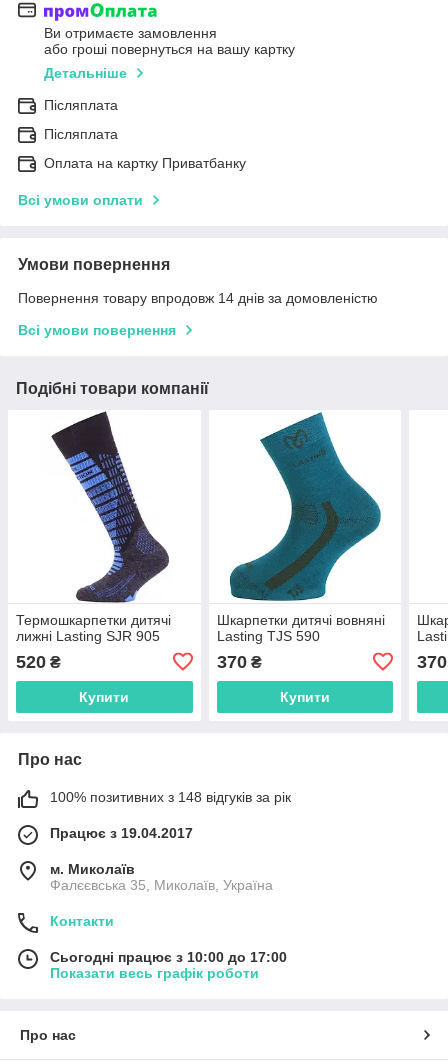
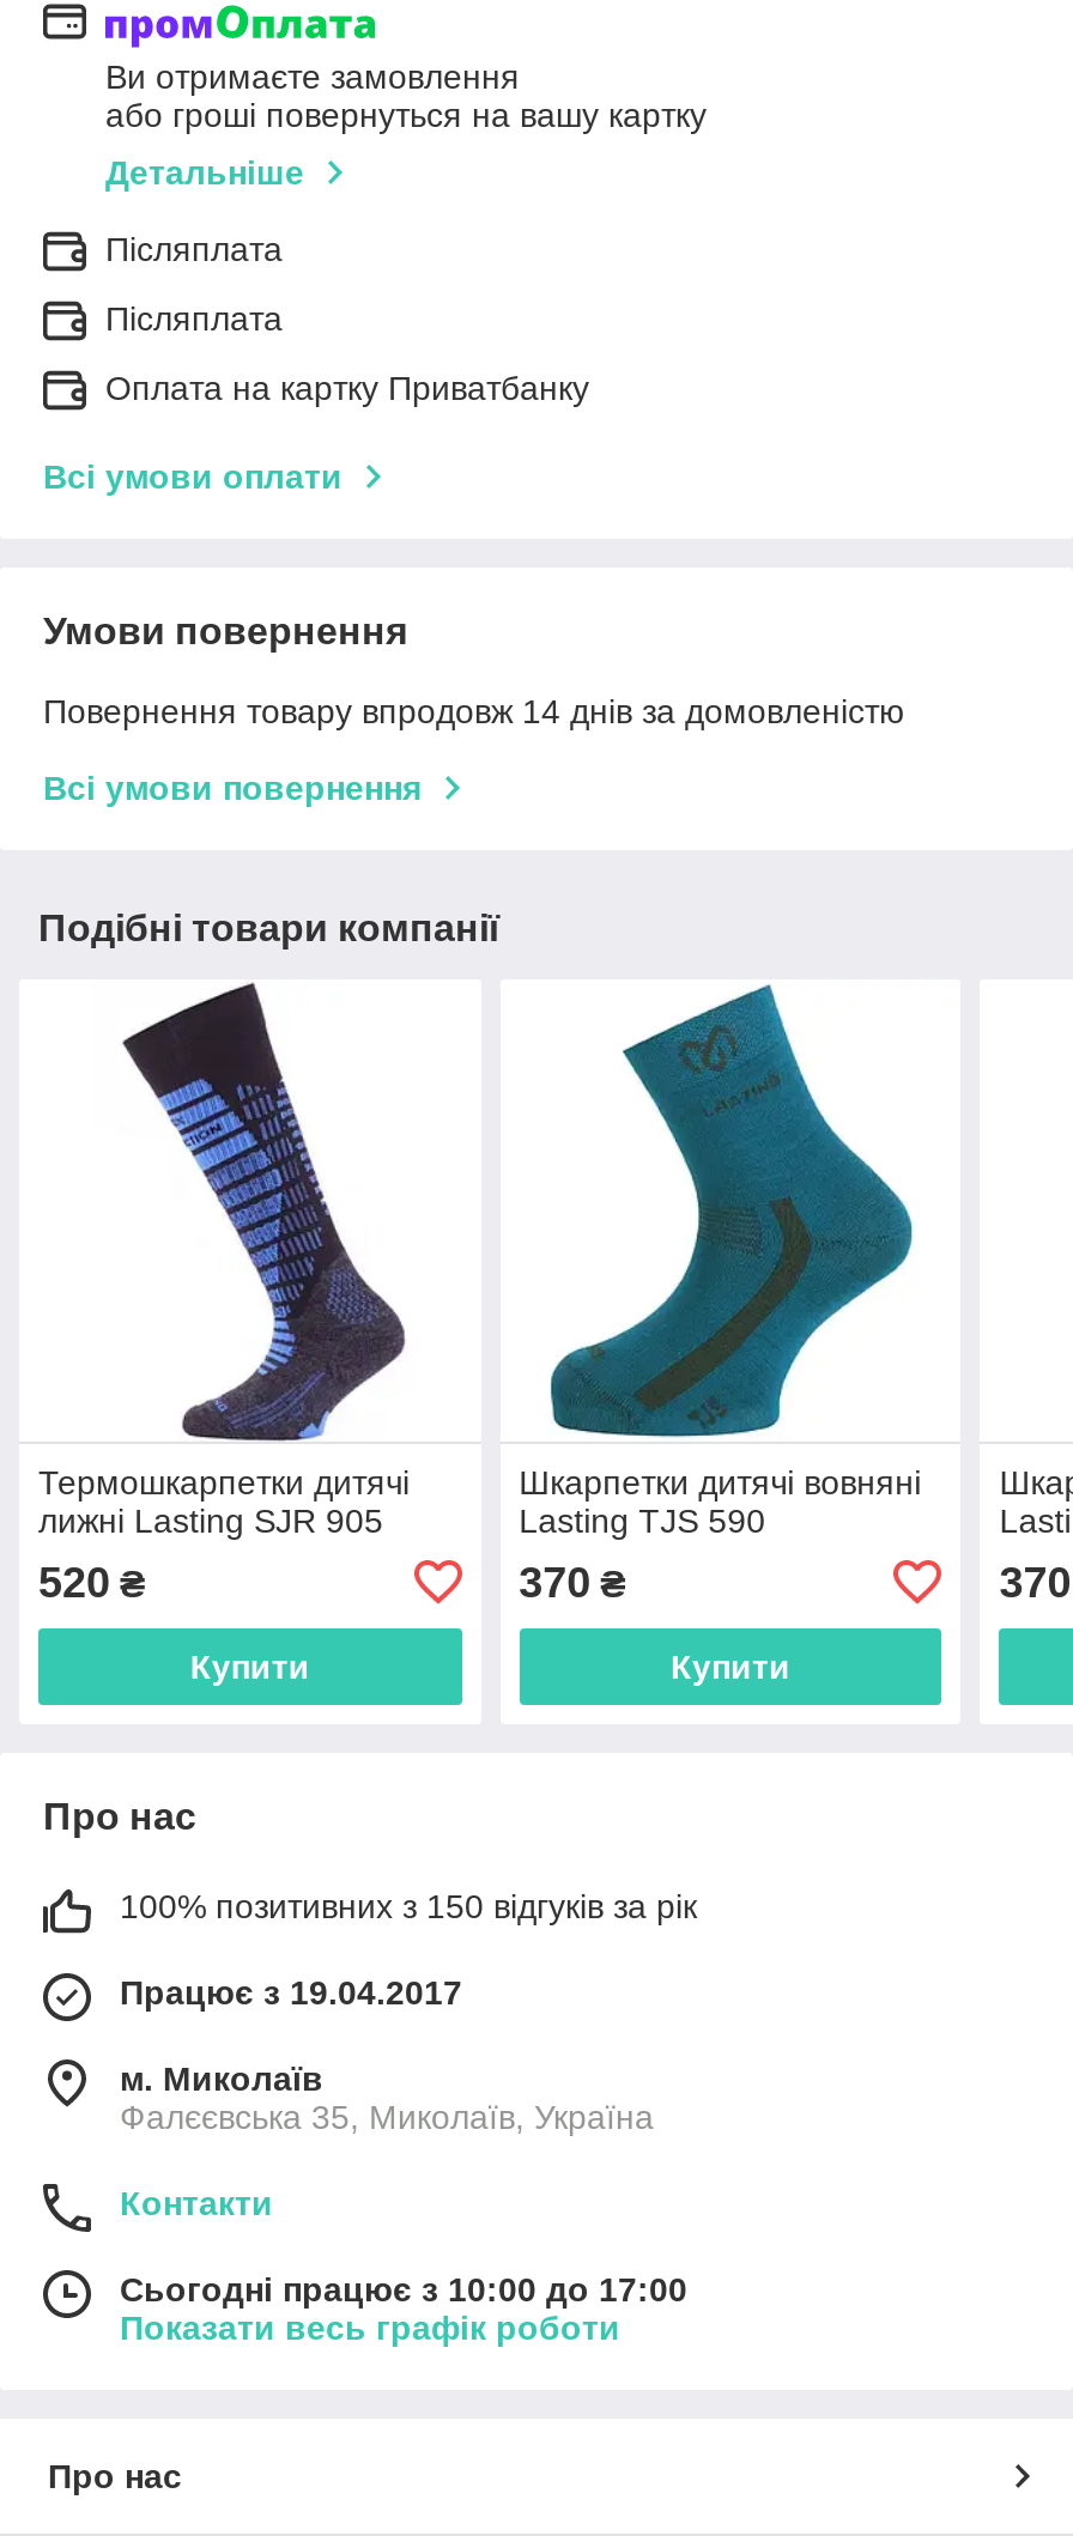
- 100% позитивних з 148 відгуків за рік
+ 100% позитивних з 150 відгуків за рік
